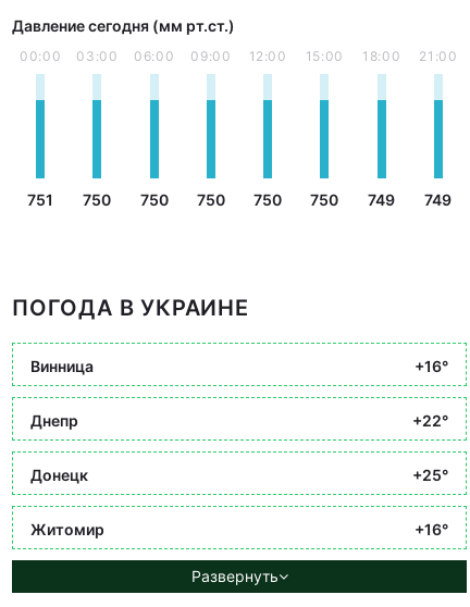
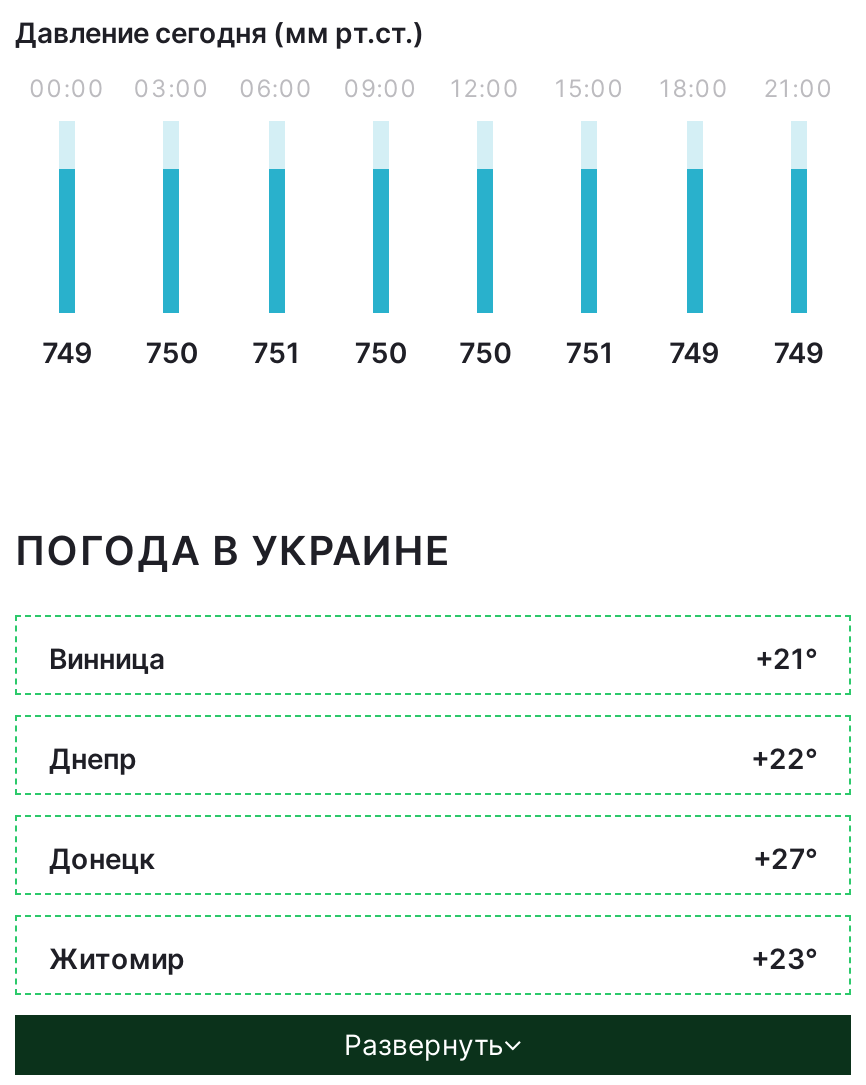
- 751
+ 749

- 750
+ 751

- 750
+ 751

- +16°
+ +21°

- +25°
+ +27°

- +16°
+ +23°
